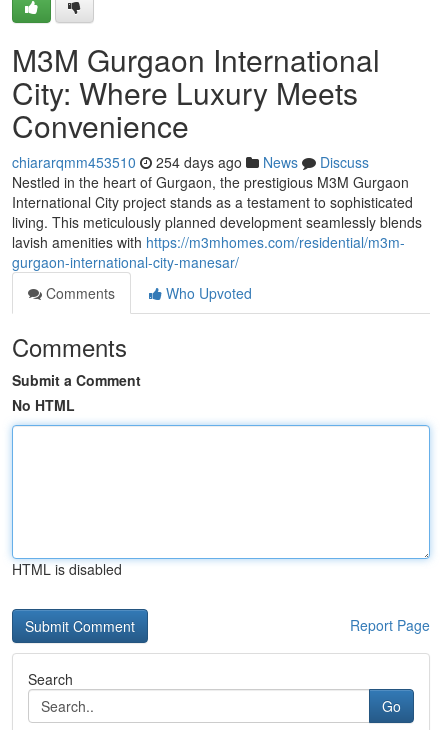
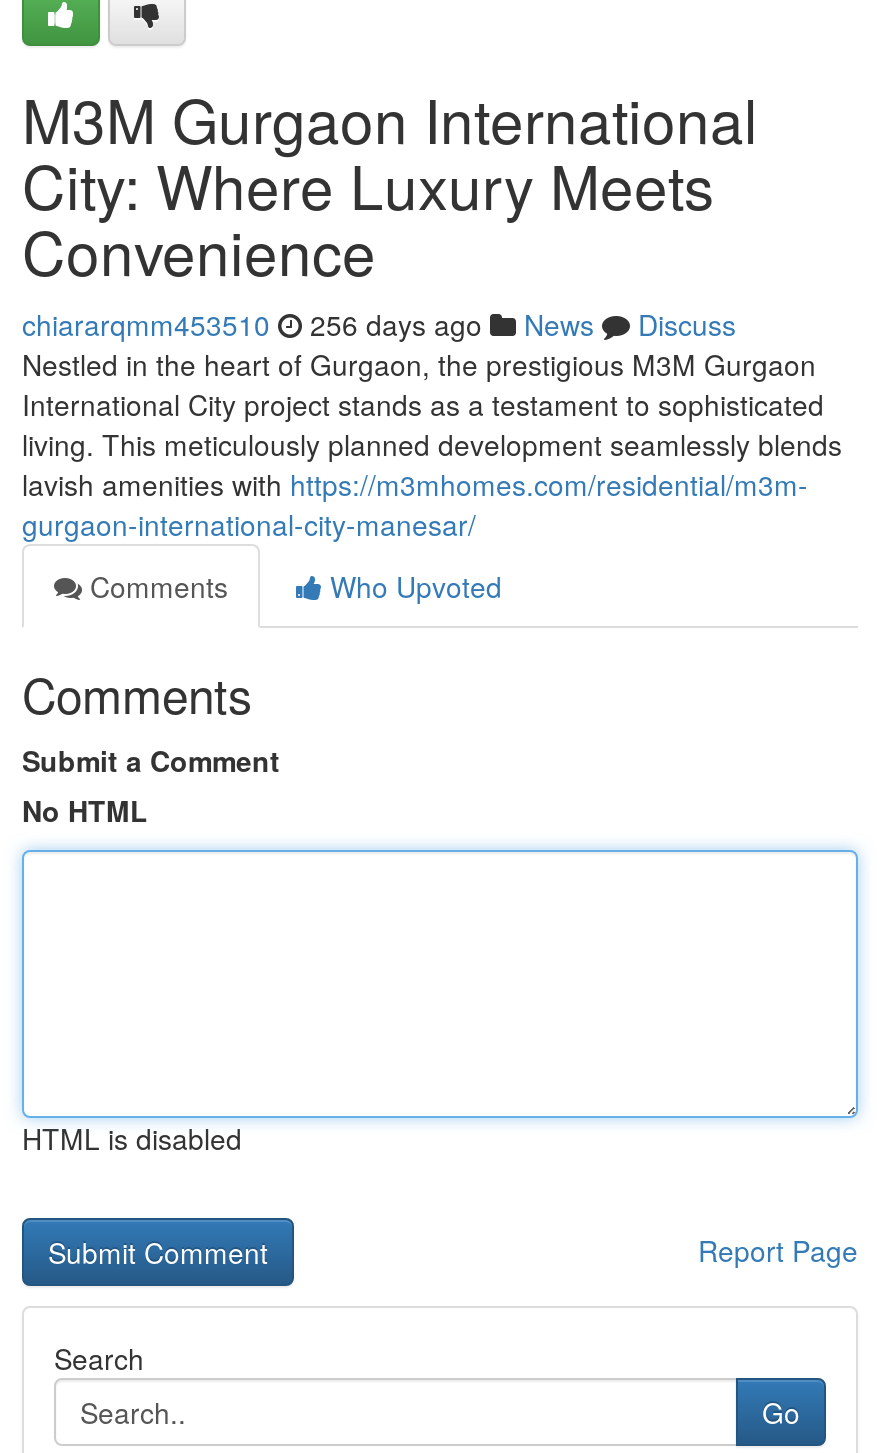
- chiararqmm453510 254 days ago News Discuss
+ chiararqmm453510 256 days ago News Discuss
